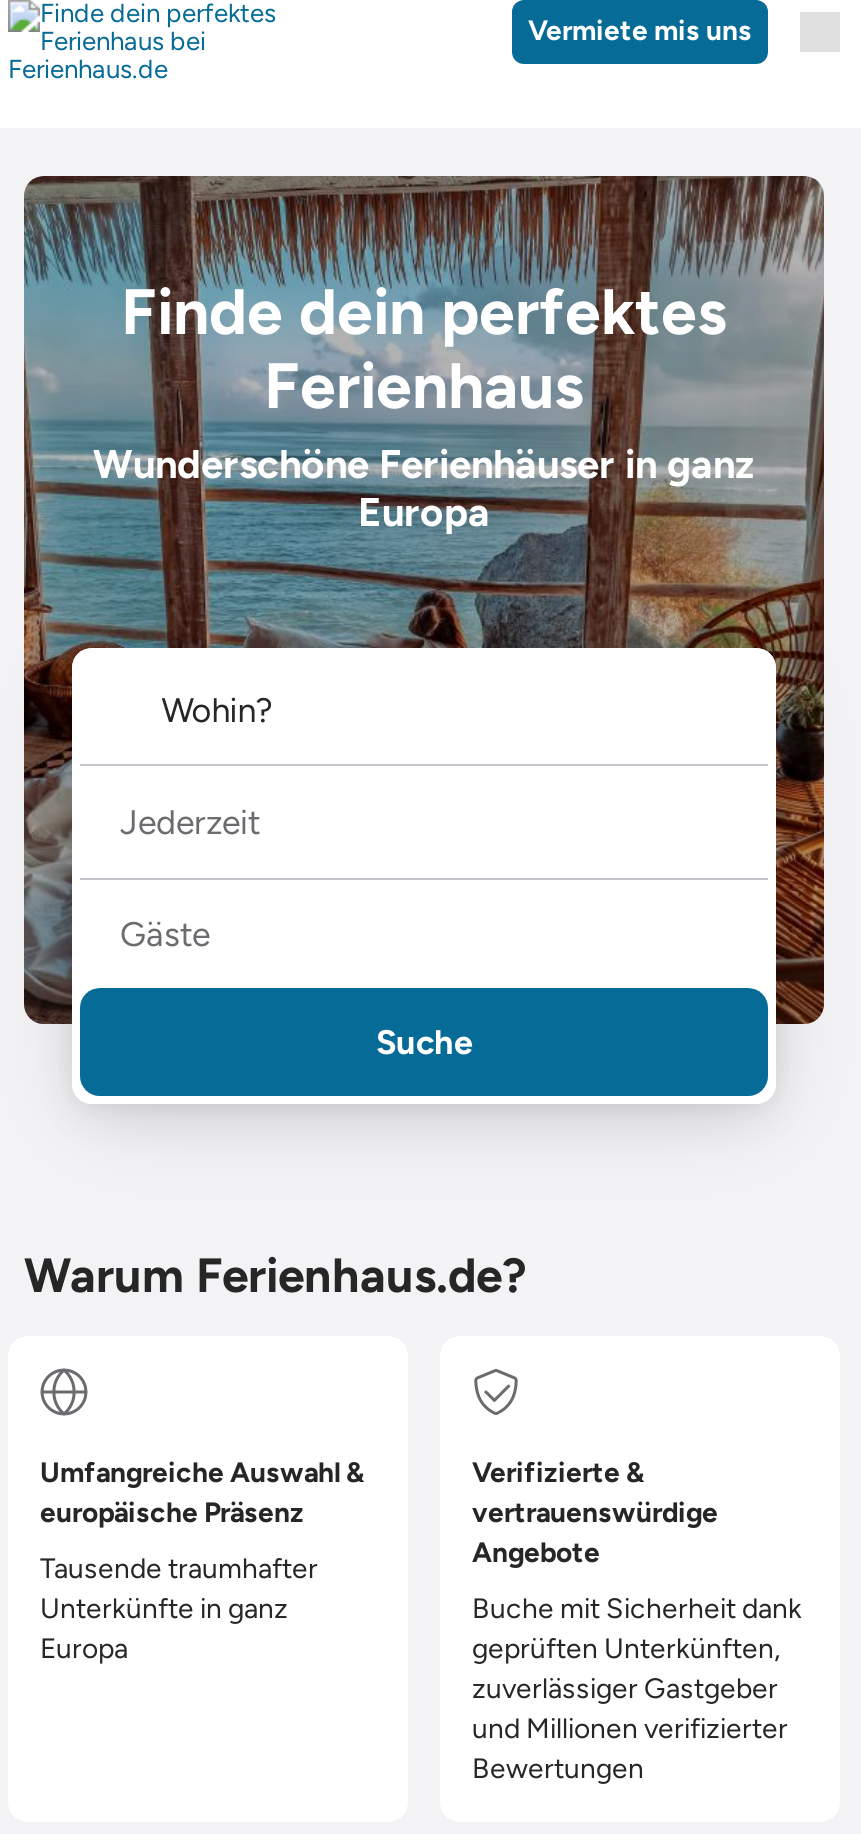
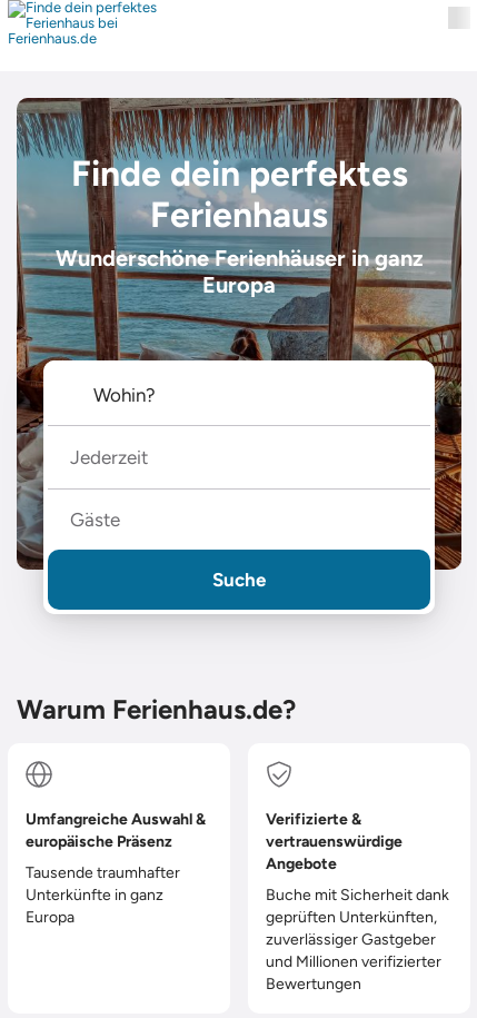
- Vermiete mis uns
